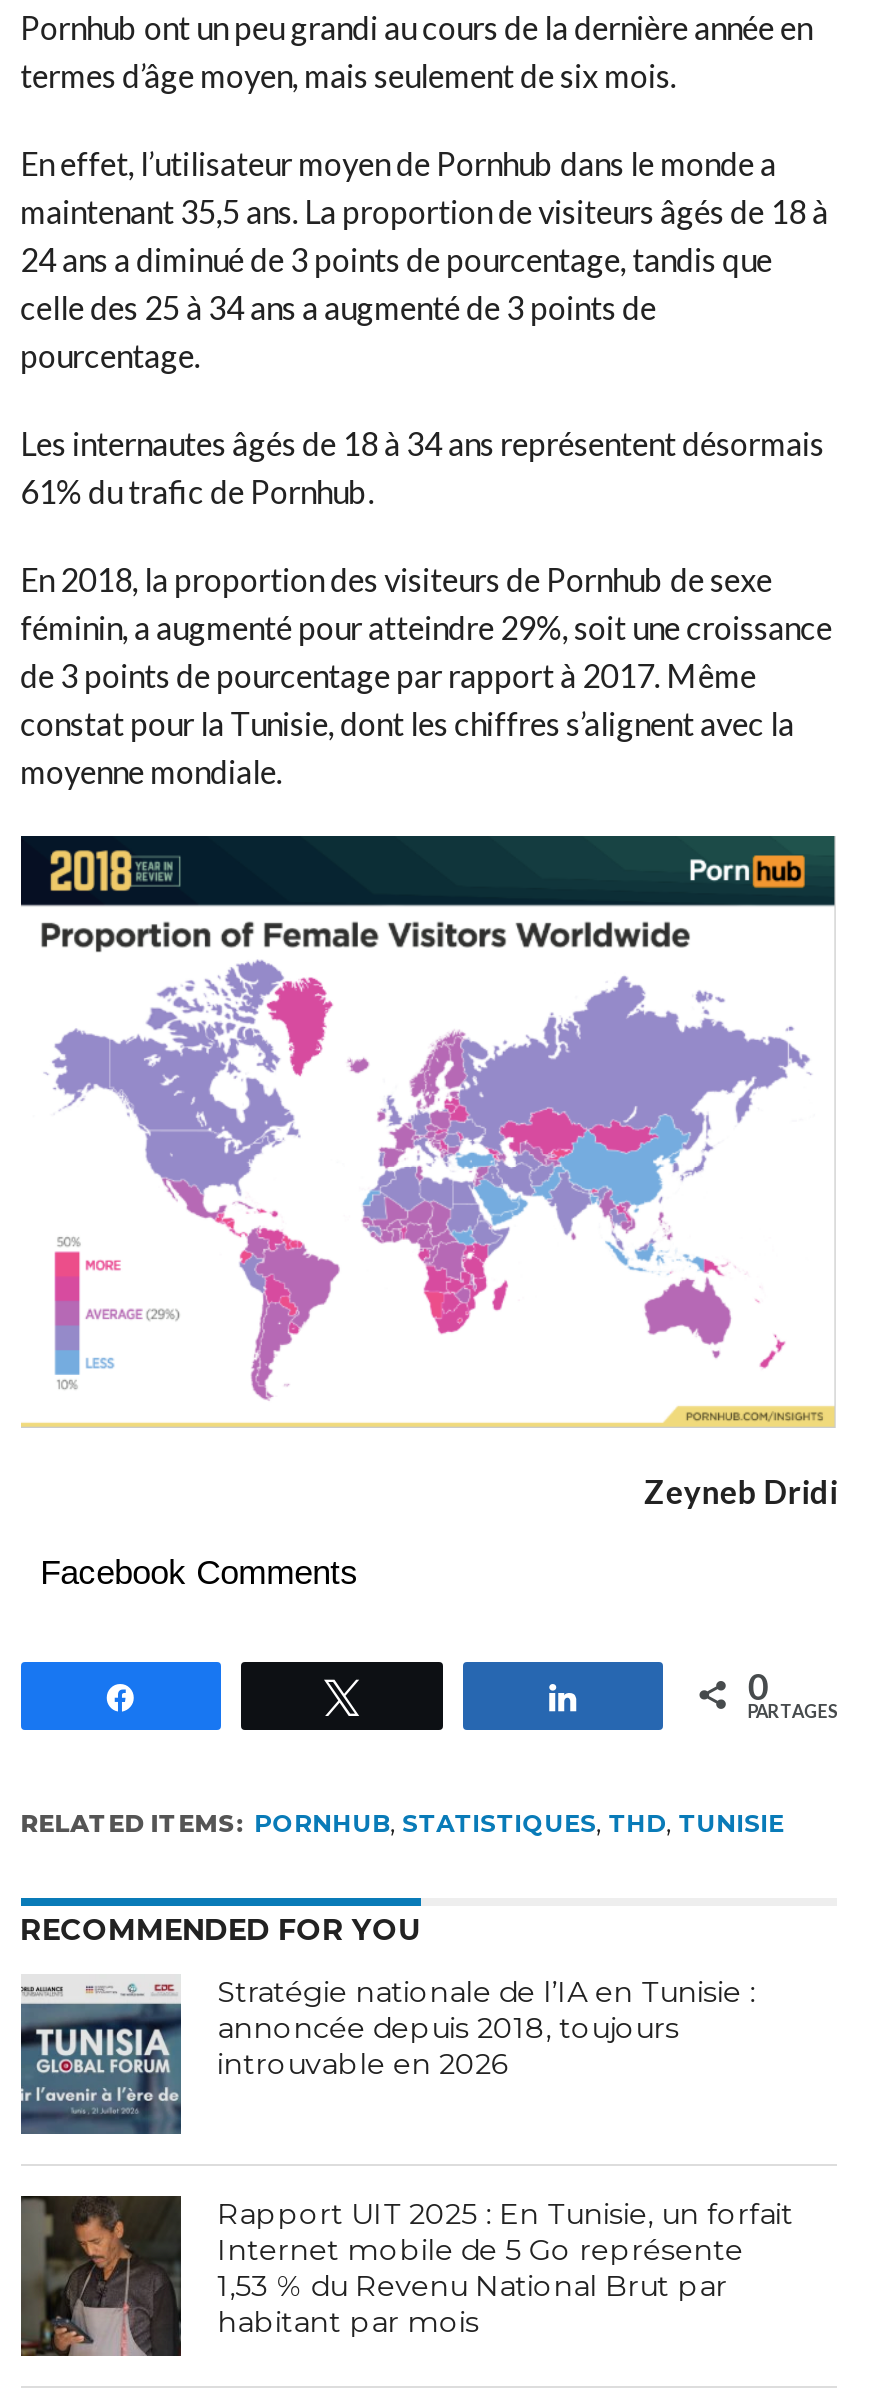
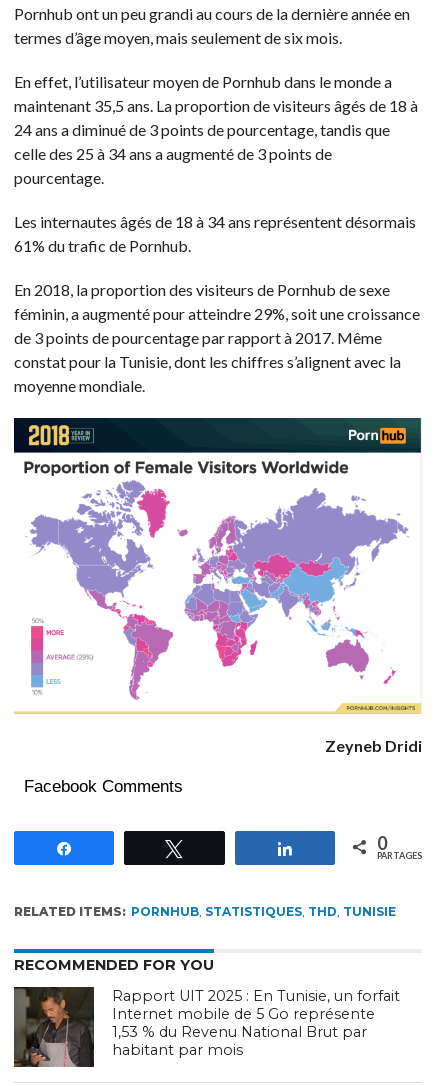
- [image]
- Stratégie nationale de l’IA en Tunisie :
- annoncée depuis 2018, toujours
- introuvable en 2026
